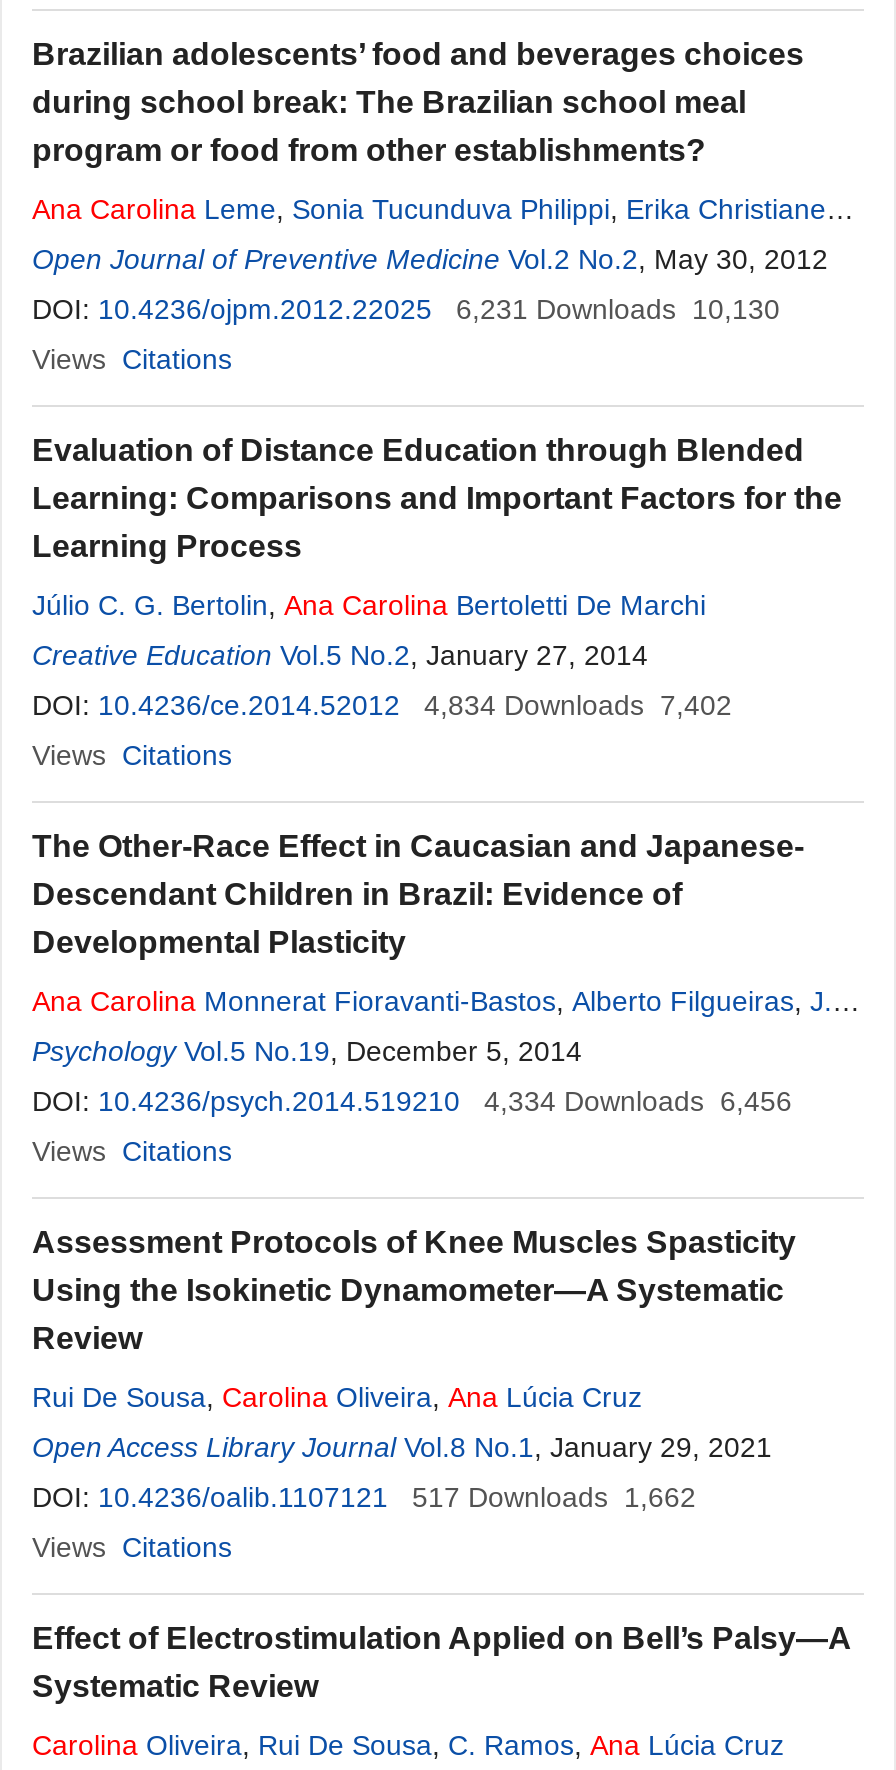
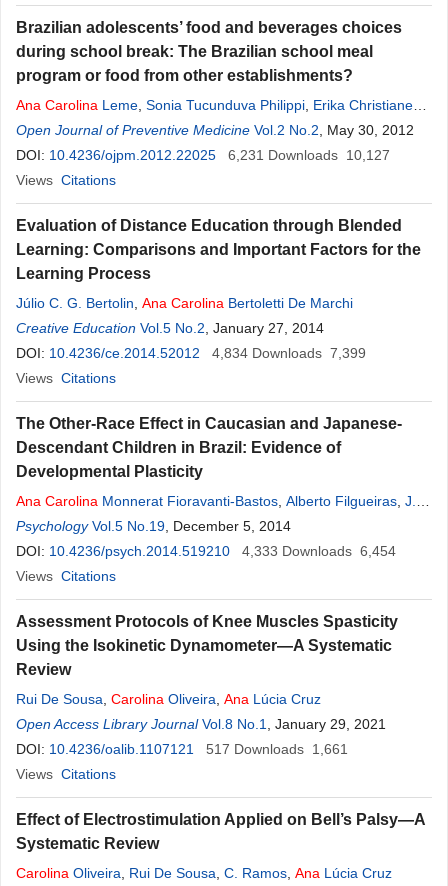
- DOI: 10.4236/ojpm.2012.22025 6,231 Downloads 10,130
+ DOI: 10.4236/ojpm.2012.22025 6,231 Downloads 10,127

- DOI: 10.4236/ce.2014.52012 4,834 Downloads 7,402
+ DOI: 10.4236/ce.2014.52012 4,834 Downloads 7,399

- DOI: 10.4236/psych.2014.519210 4,334 Downloads 6,456
+ DOI: 10.4236/psych.2014.519210 4,333 Downloads 6,454

- DOI: 10.4236/oalib.1107121 517 Downloads 1,662
+ DOI: 10.4236/oalib.1107121 517 Downloads 1,661
